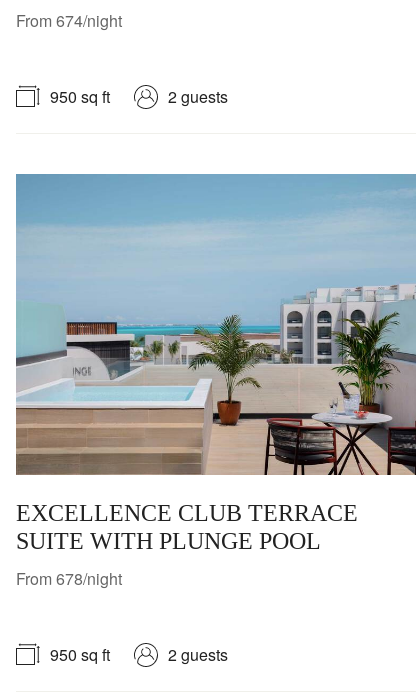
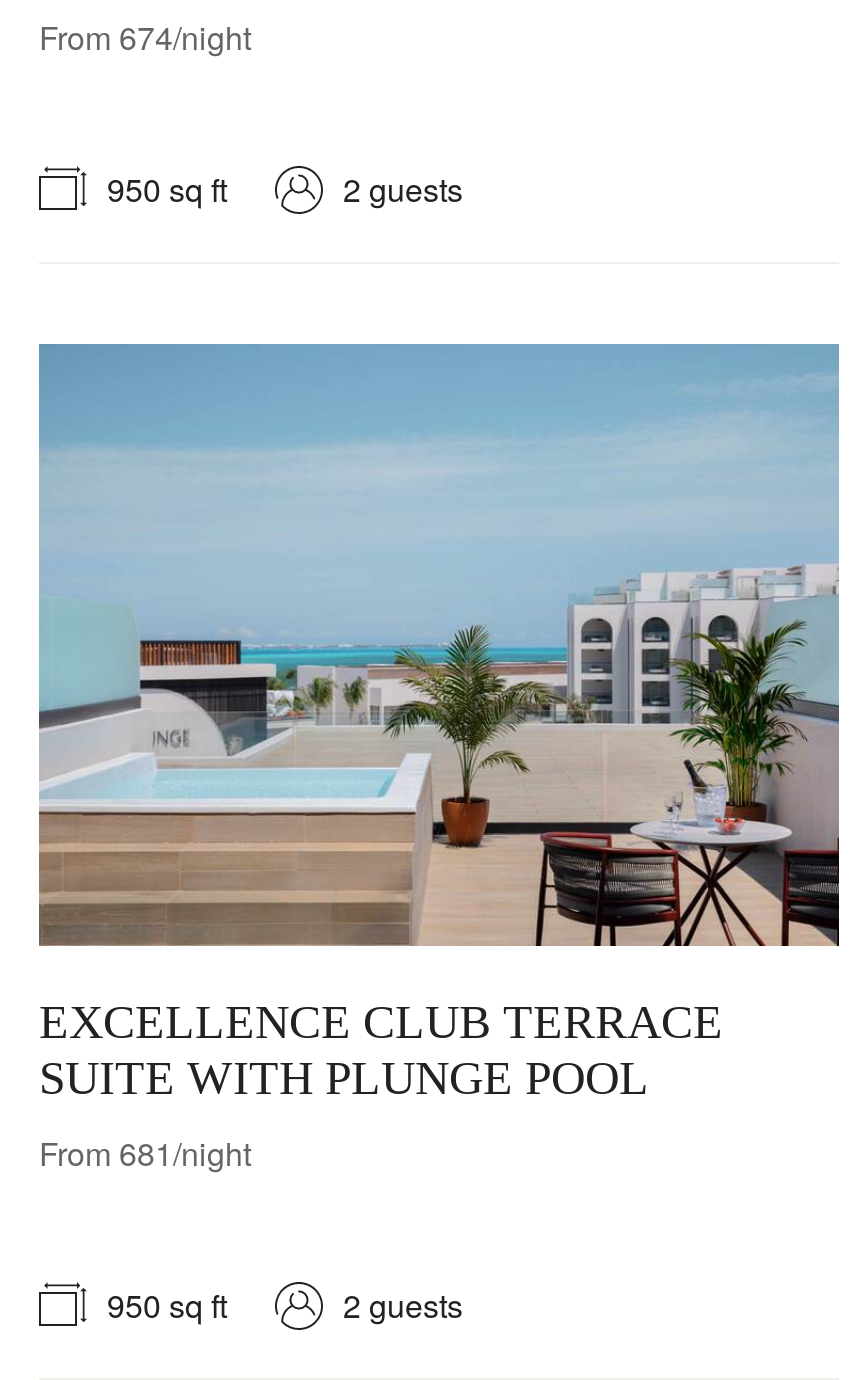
- From 678/night
+ From 681/night
